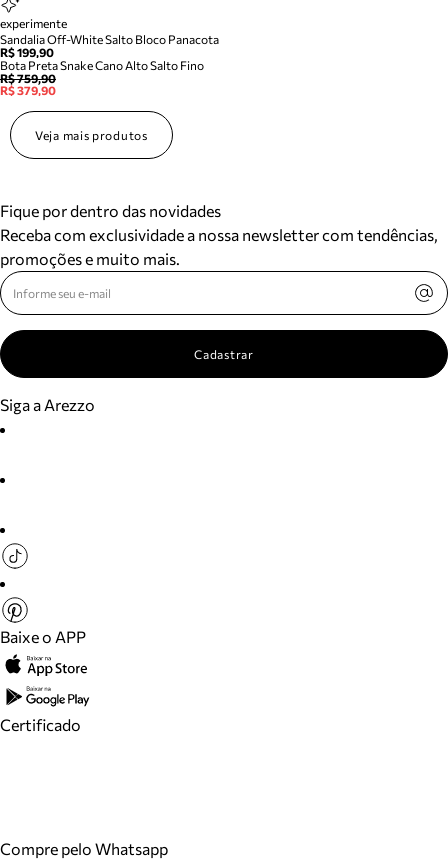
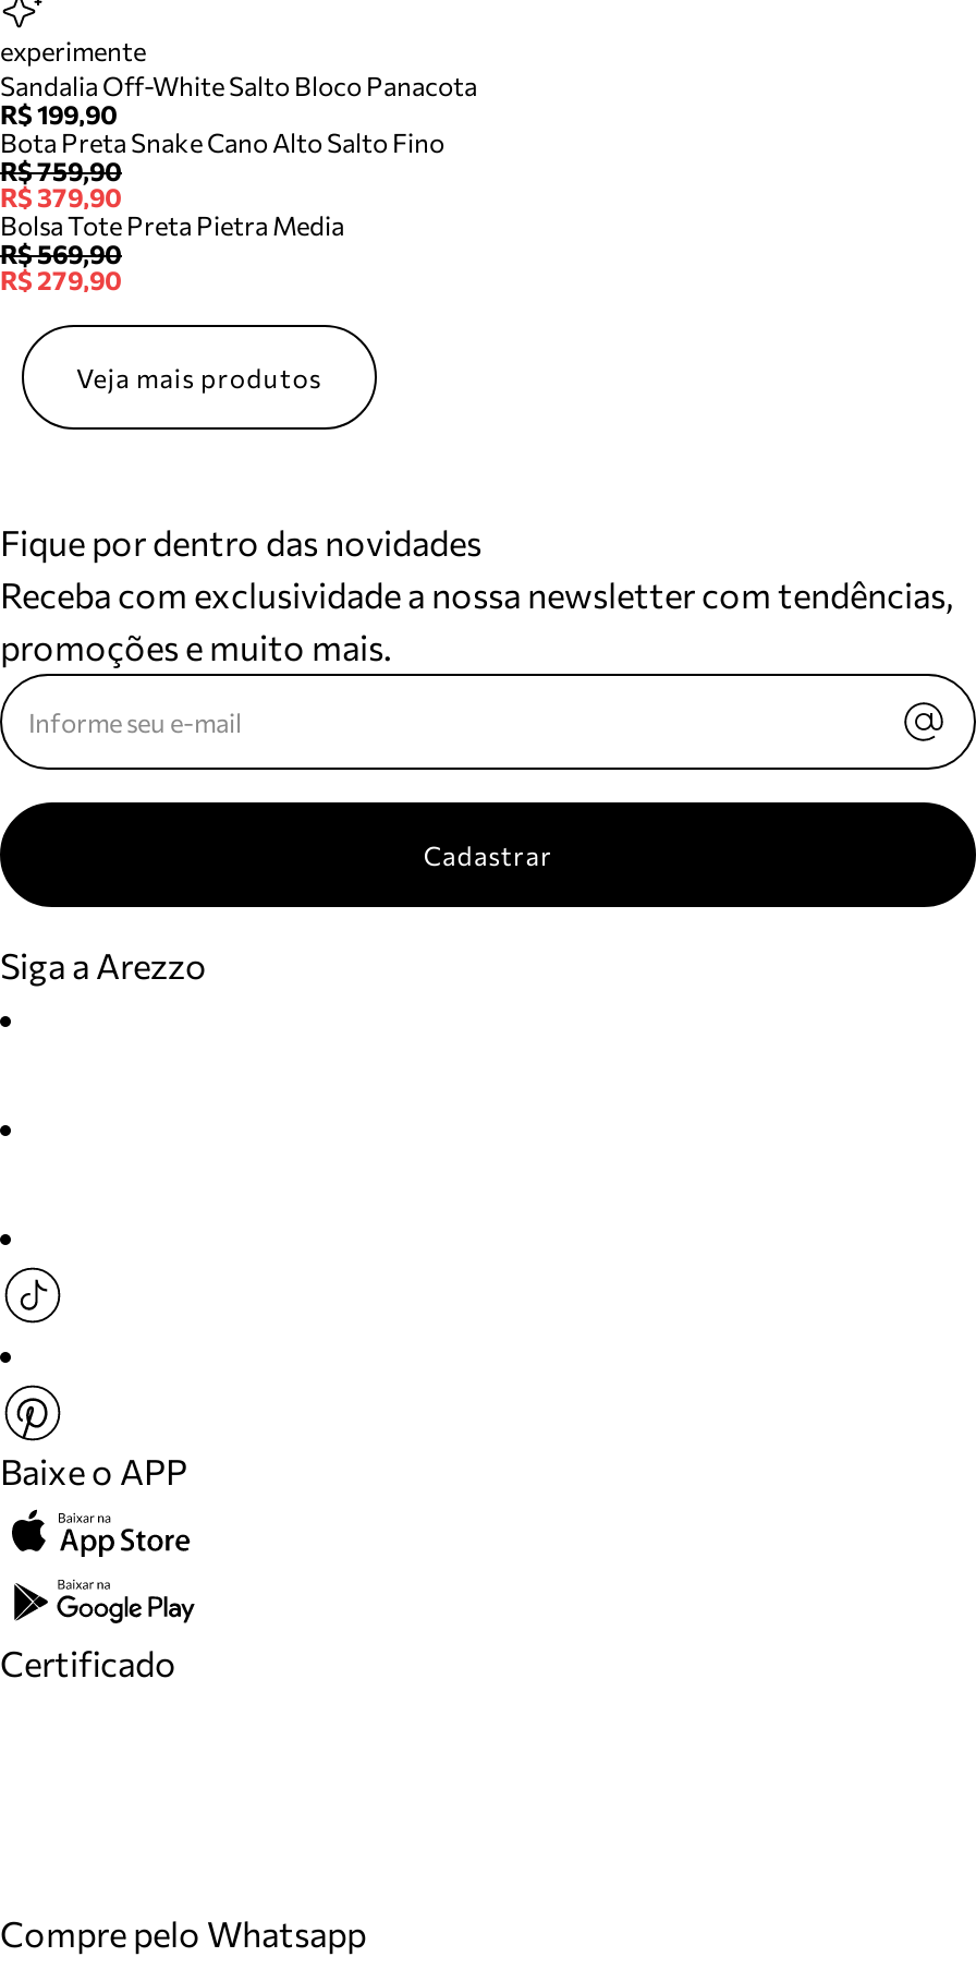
+ Bolsa Tote Preta Pietra Media
+ R$ 569,90
+ R$ 279,90
